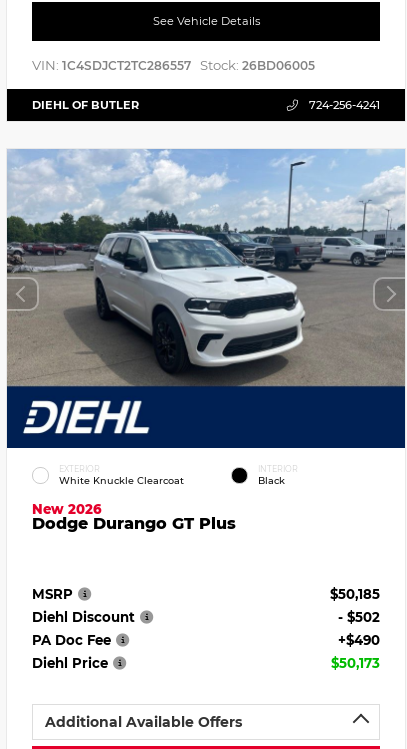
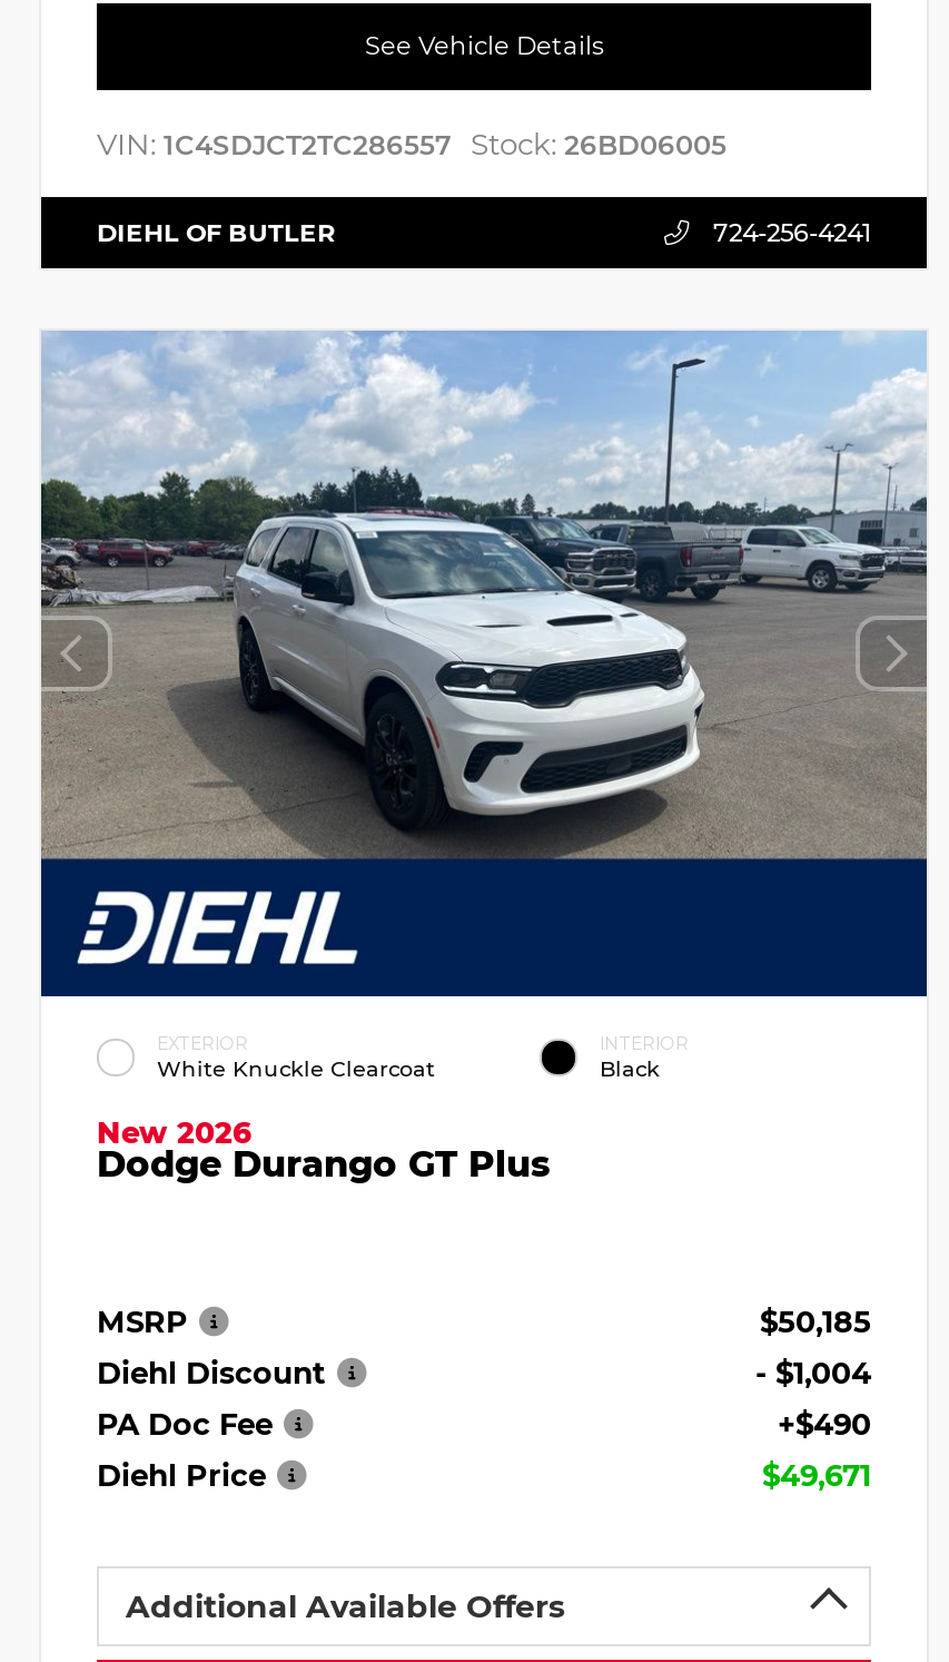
- - $502
+ - $1,004

- $50,173
+ $49,671
